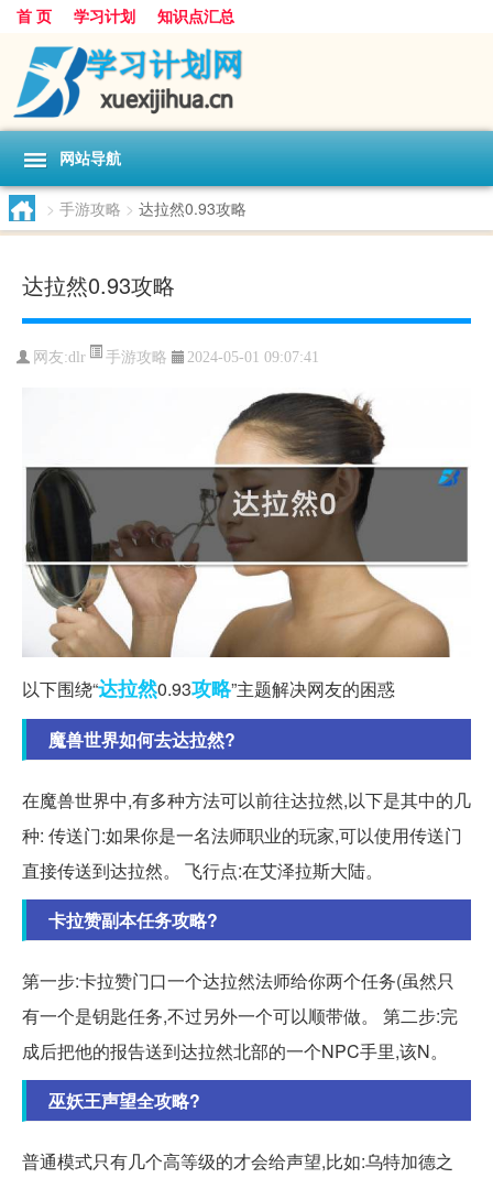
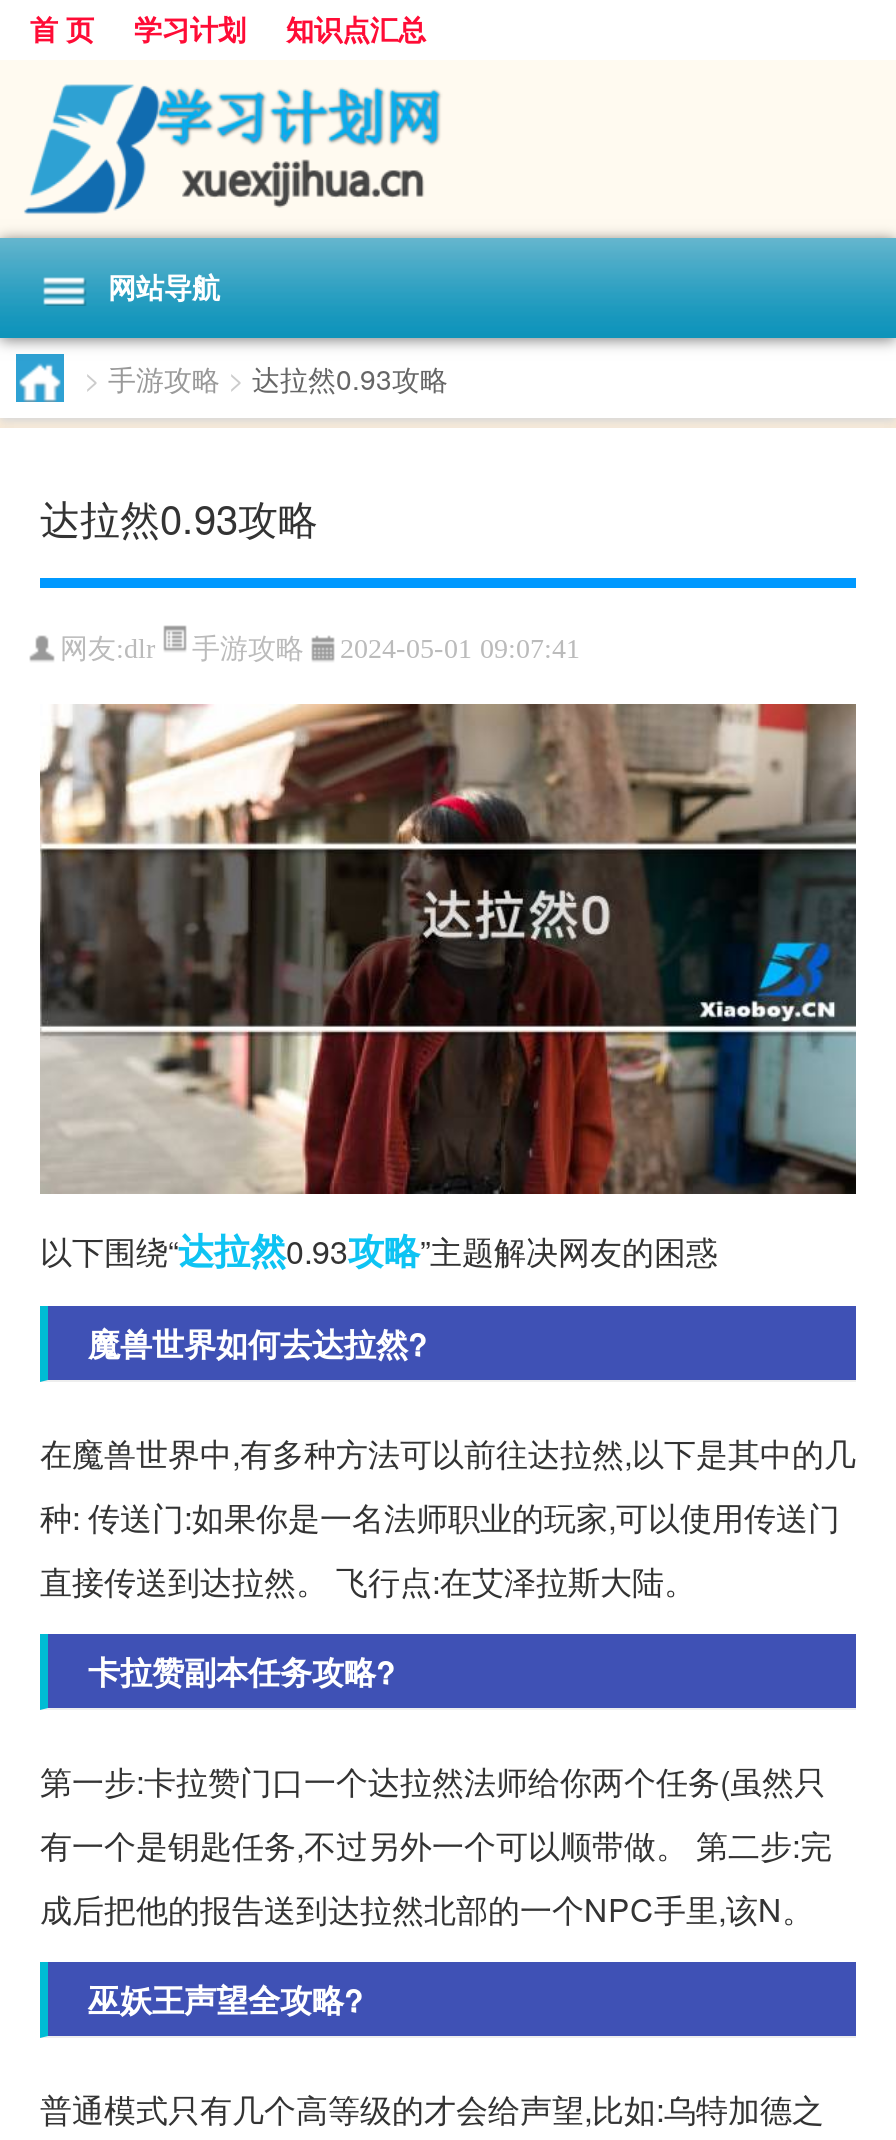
- [image]
+ [image]
